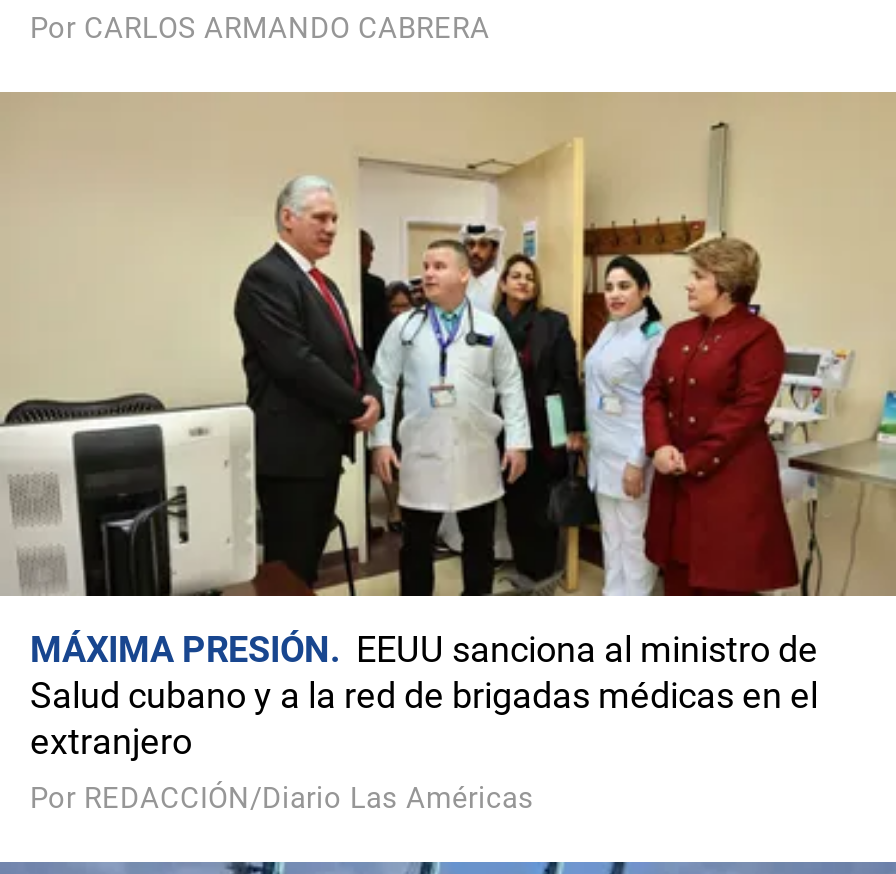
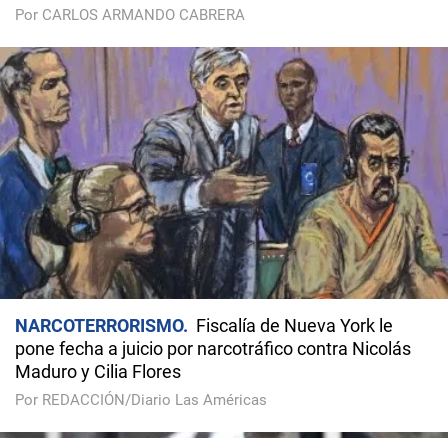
- [image]
- MÁXIMA PRESIÓN
- EEUU sanciona al ministro de
- Salud cubano y a la red de brigadas médicas en el
- extranjero
+ [image]
+ NARCOTERRORISMO
+ Fiscalía de Nueva York le
+ pone fecha a juicio por narcotráfico contra Nicolás
+ Maduro y Cilia Flores
